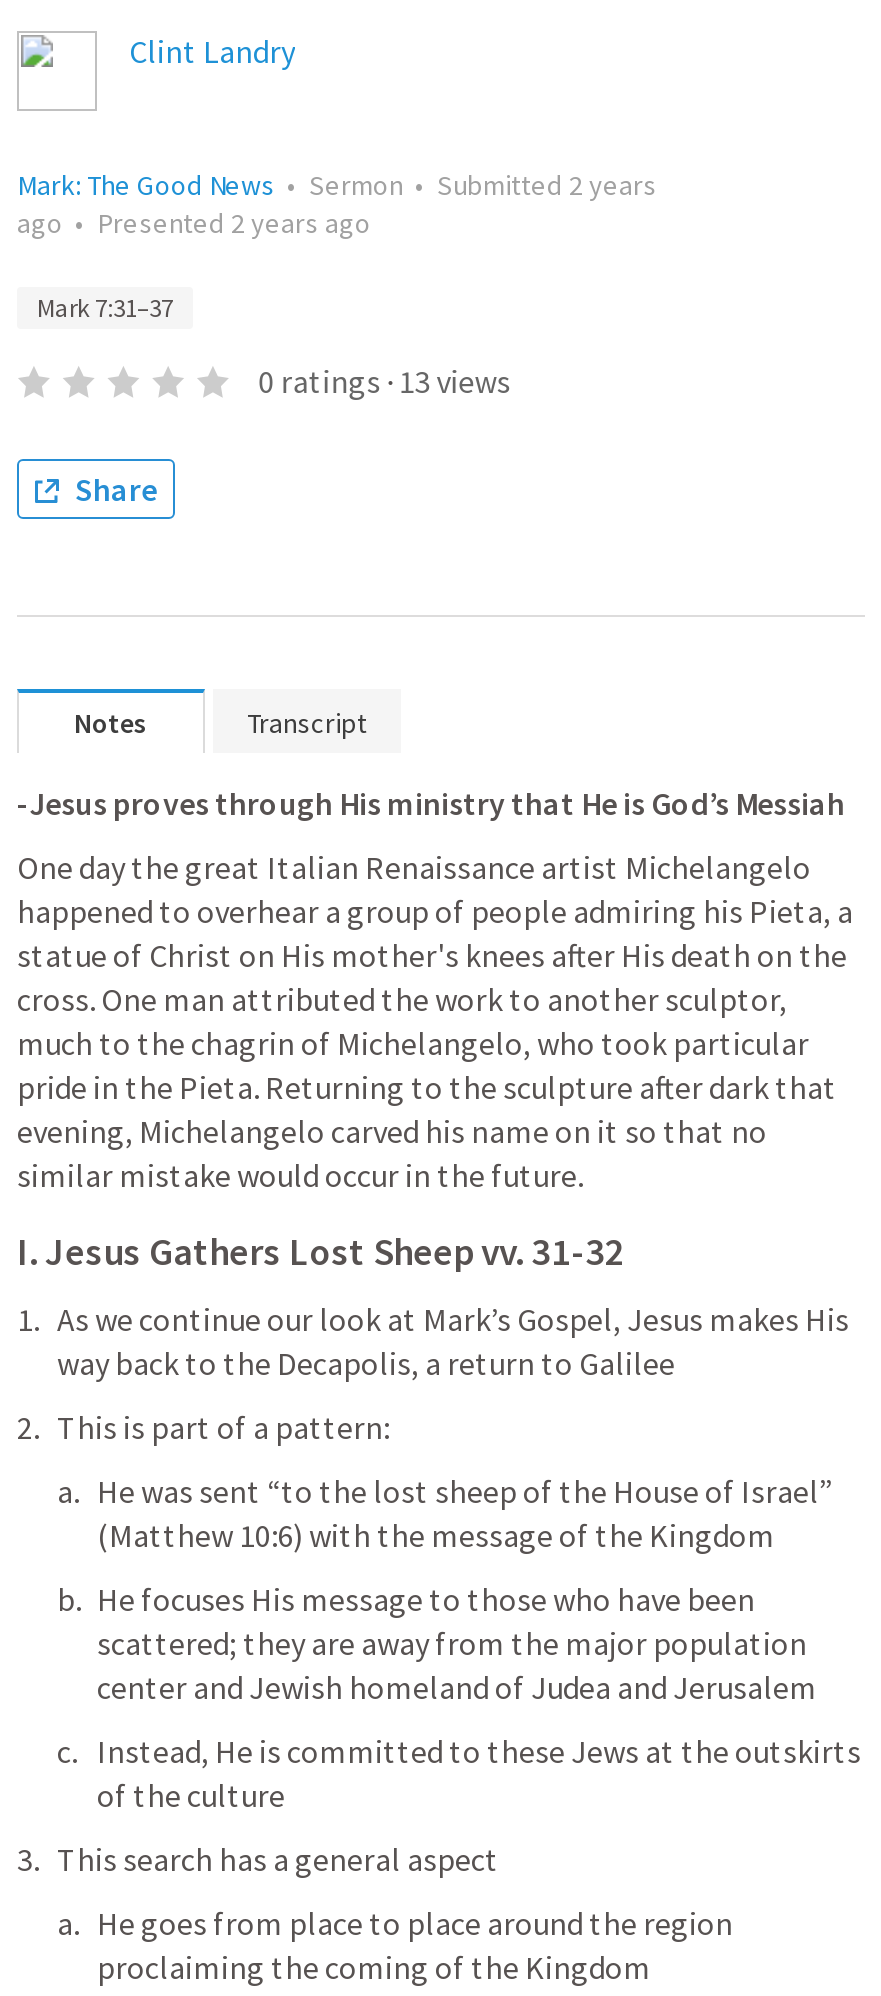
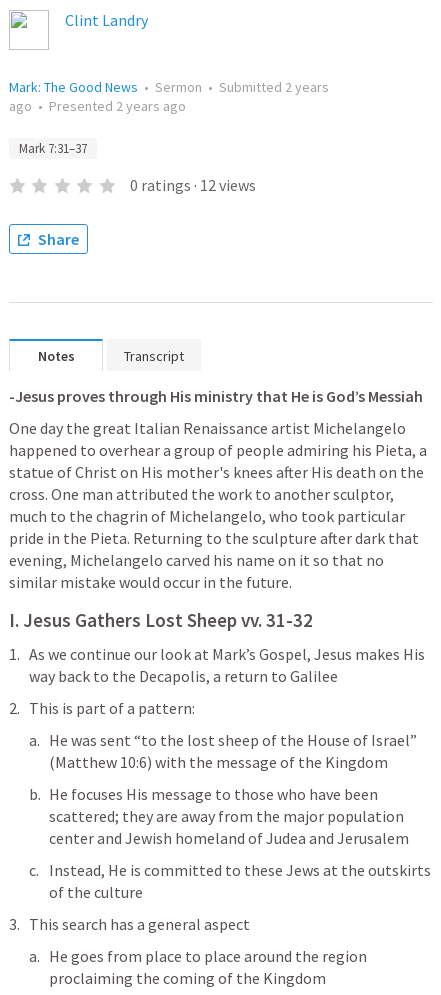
- 0 ratings · 13 views
+ 0 ratings · 12 views
